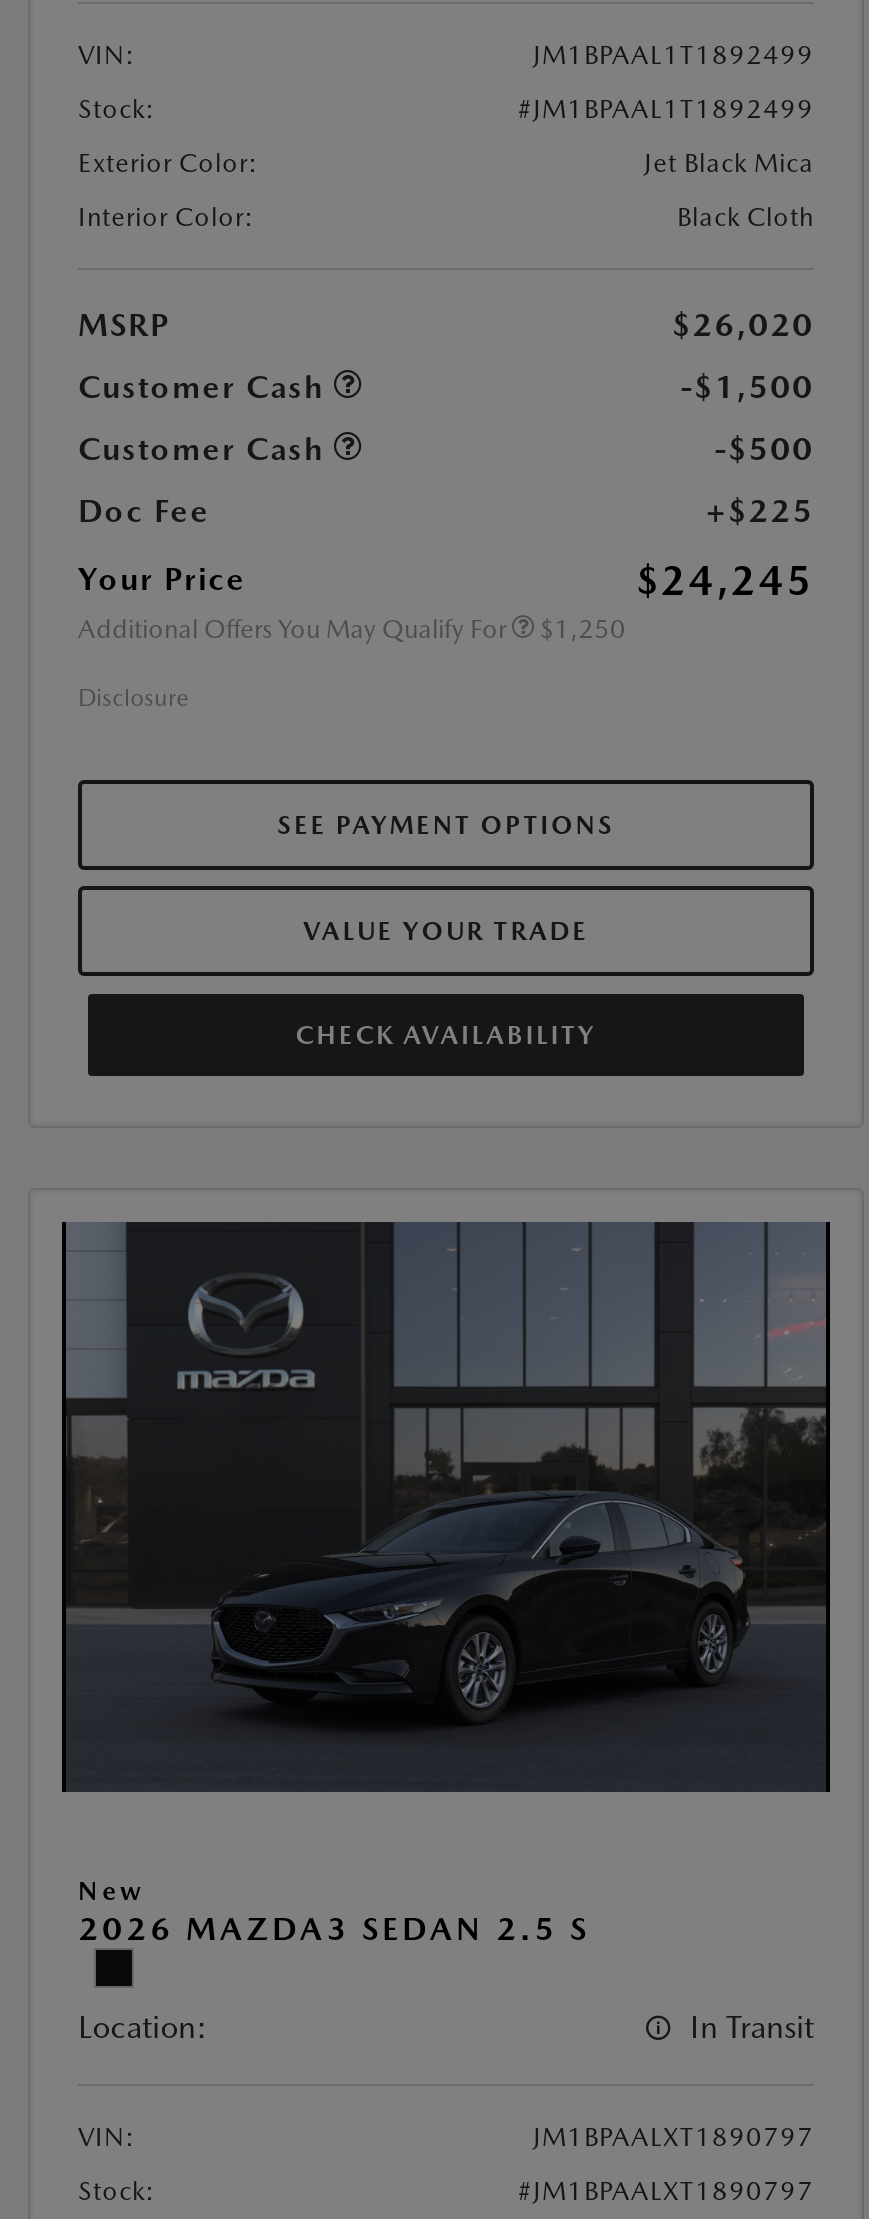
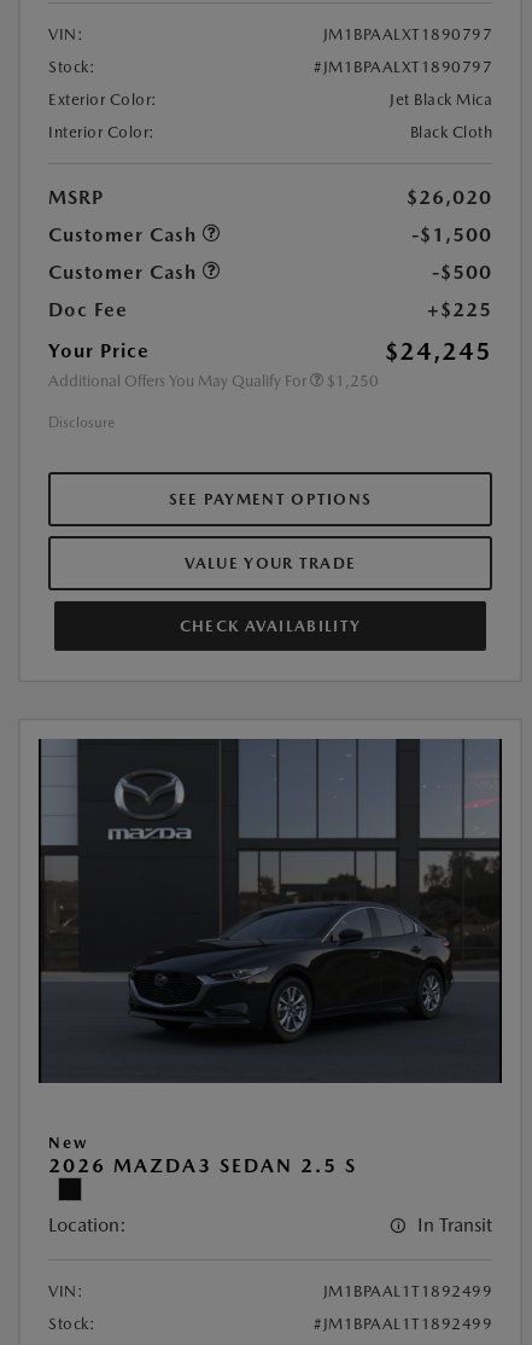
- JM1BPAAL1T1892499
+ JM1BPAALXT1890797

- #JM1BPAAL1T1892499
+ #JM1BPAALXT1890797

- JM1BPAALXT1890797
+ JM1BPAAL1T1892499

- #JM1BPAALXT1890797
+ #JM1BPAAL1T1892499
